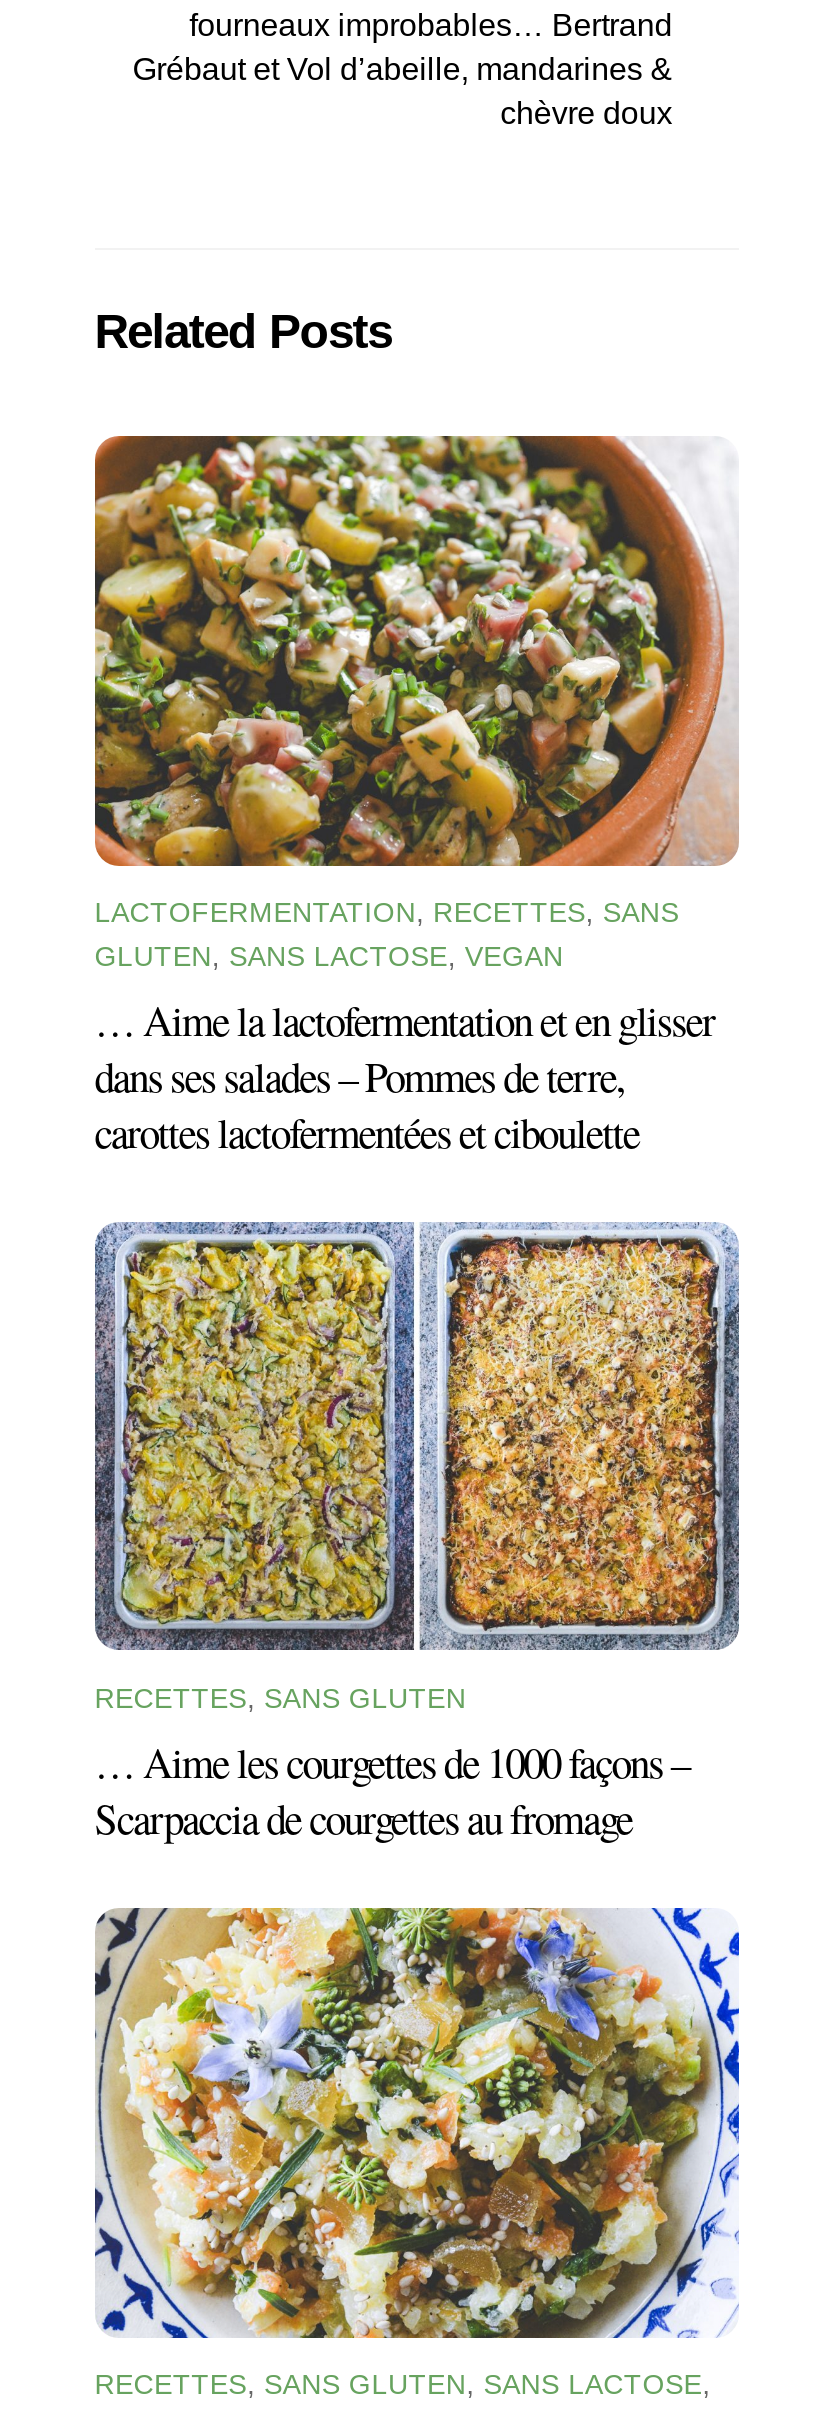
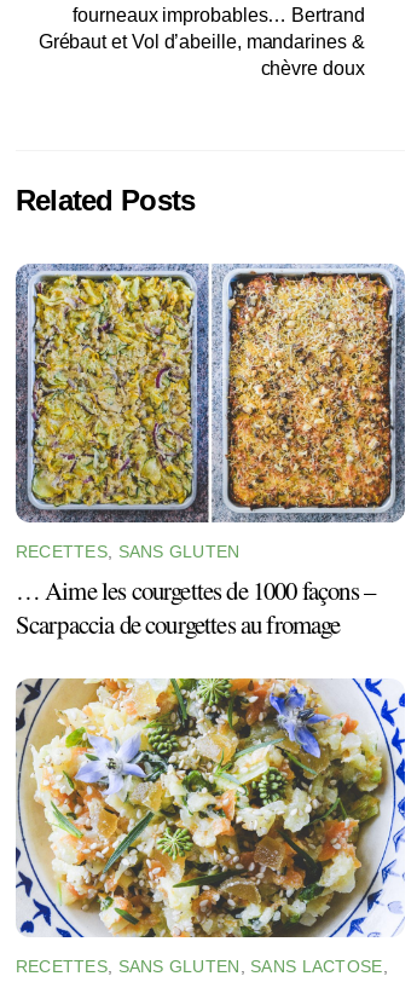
- [image]
- LACTOFERMENTATION, RECETTES, SANS
- GLUTEN, SANS LACTOSE, VEGAN
- … Aime la lactofermentation et en glisser
- dans ses salades – Pommes de terre,
- carottes lactofermentées et ciboulette
